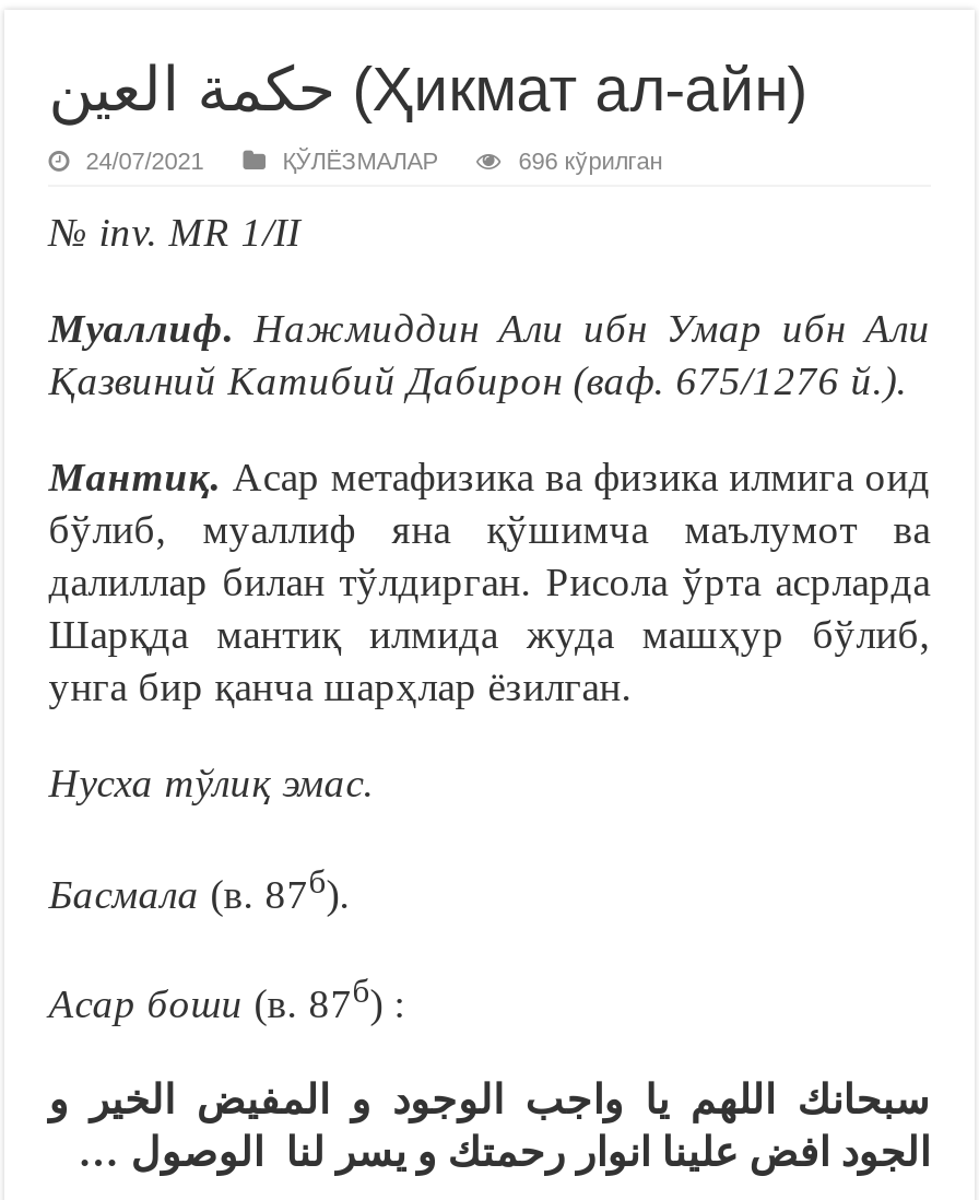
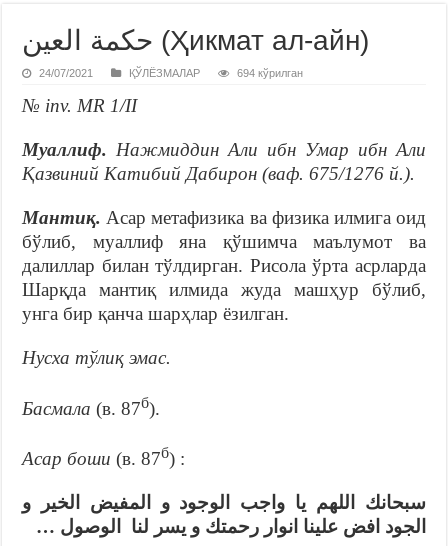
- 696 кўрилган
+ 694 кўрилган
